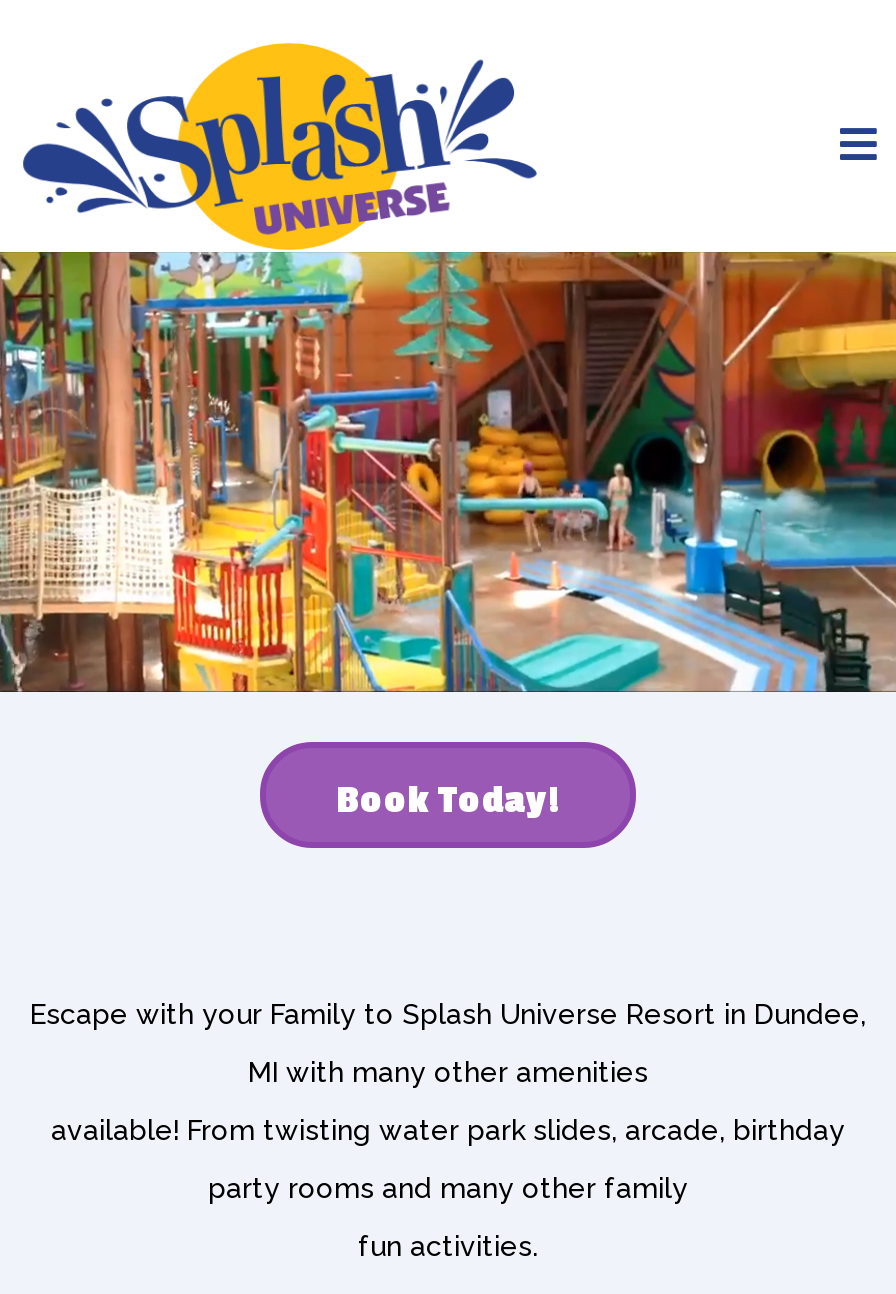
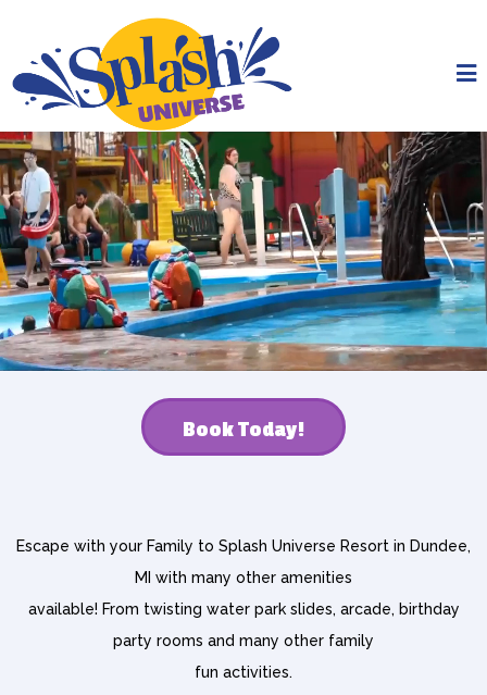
- [image]
+ [image]
